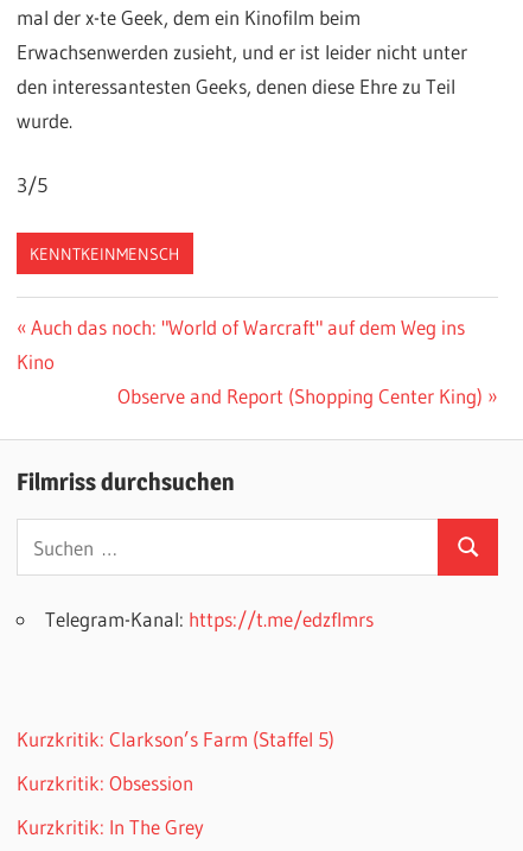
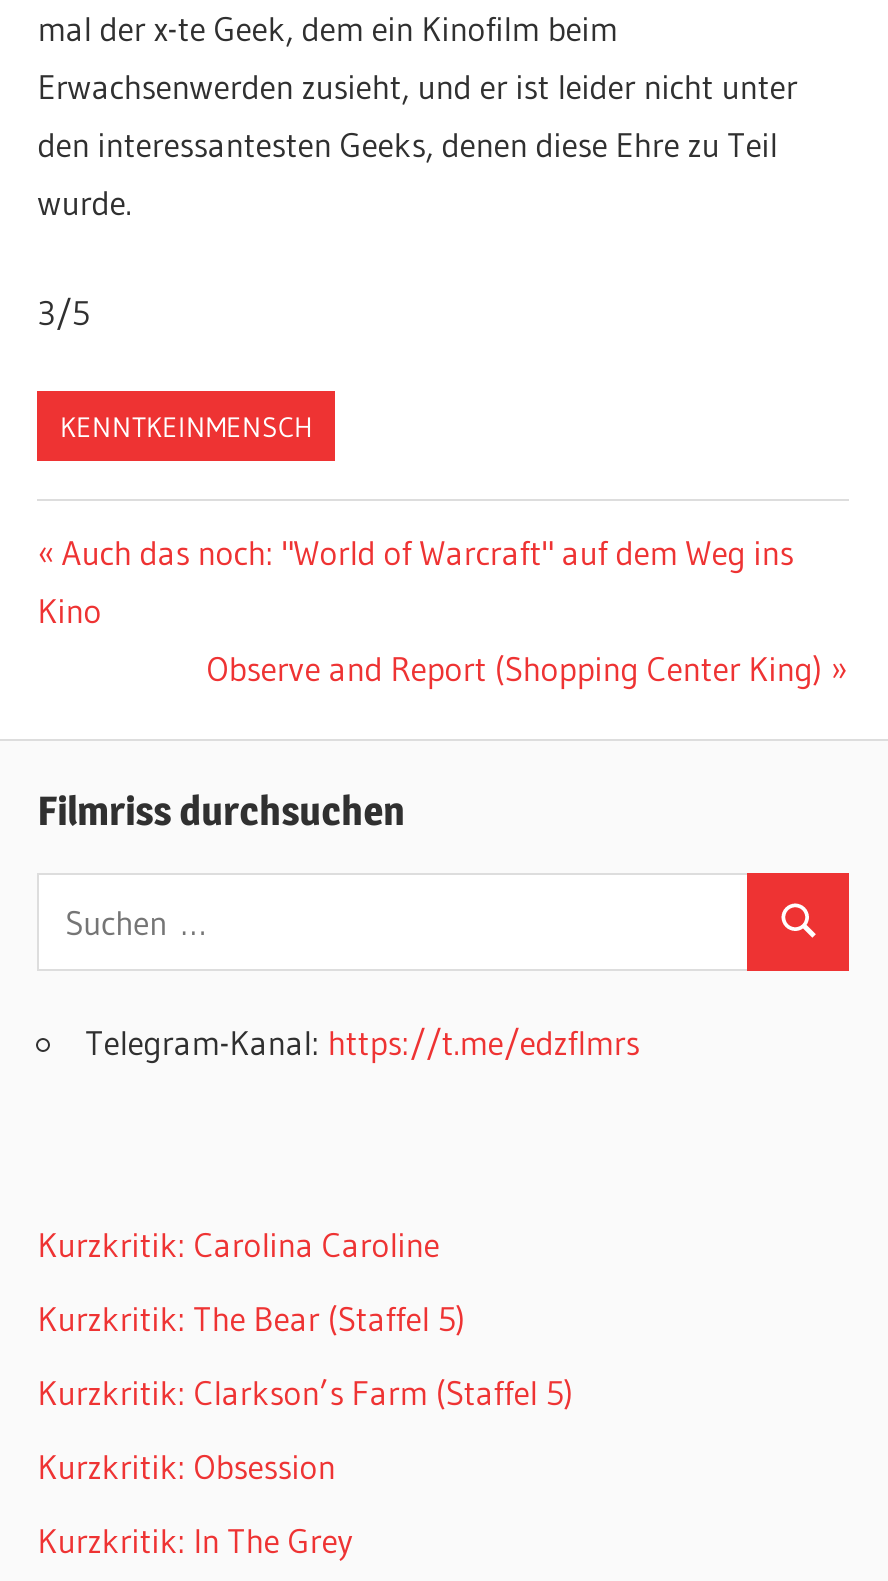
+ Kurzkritik: Carolina Caroline
+ Kurzkritik: The Bear (Staffel 5)
